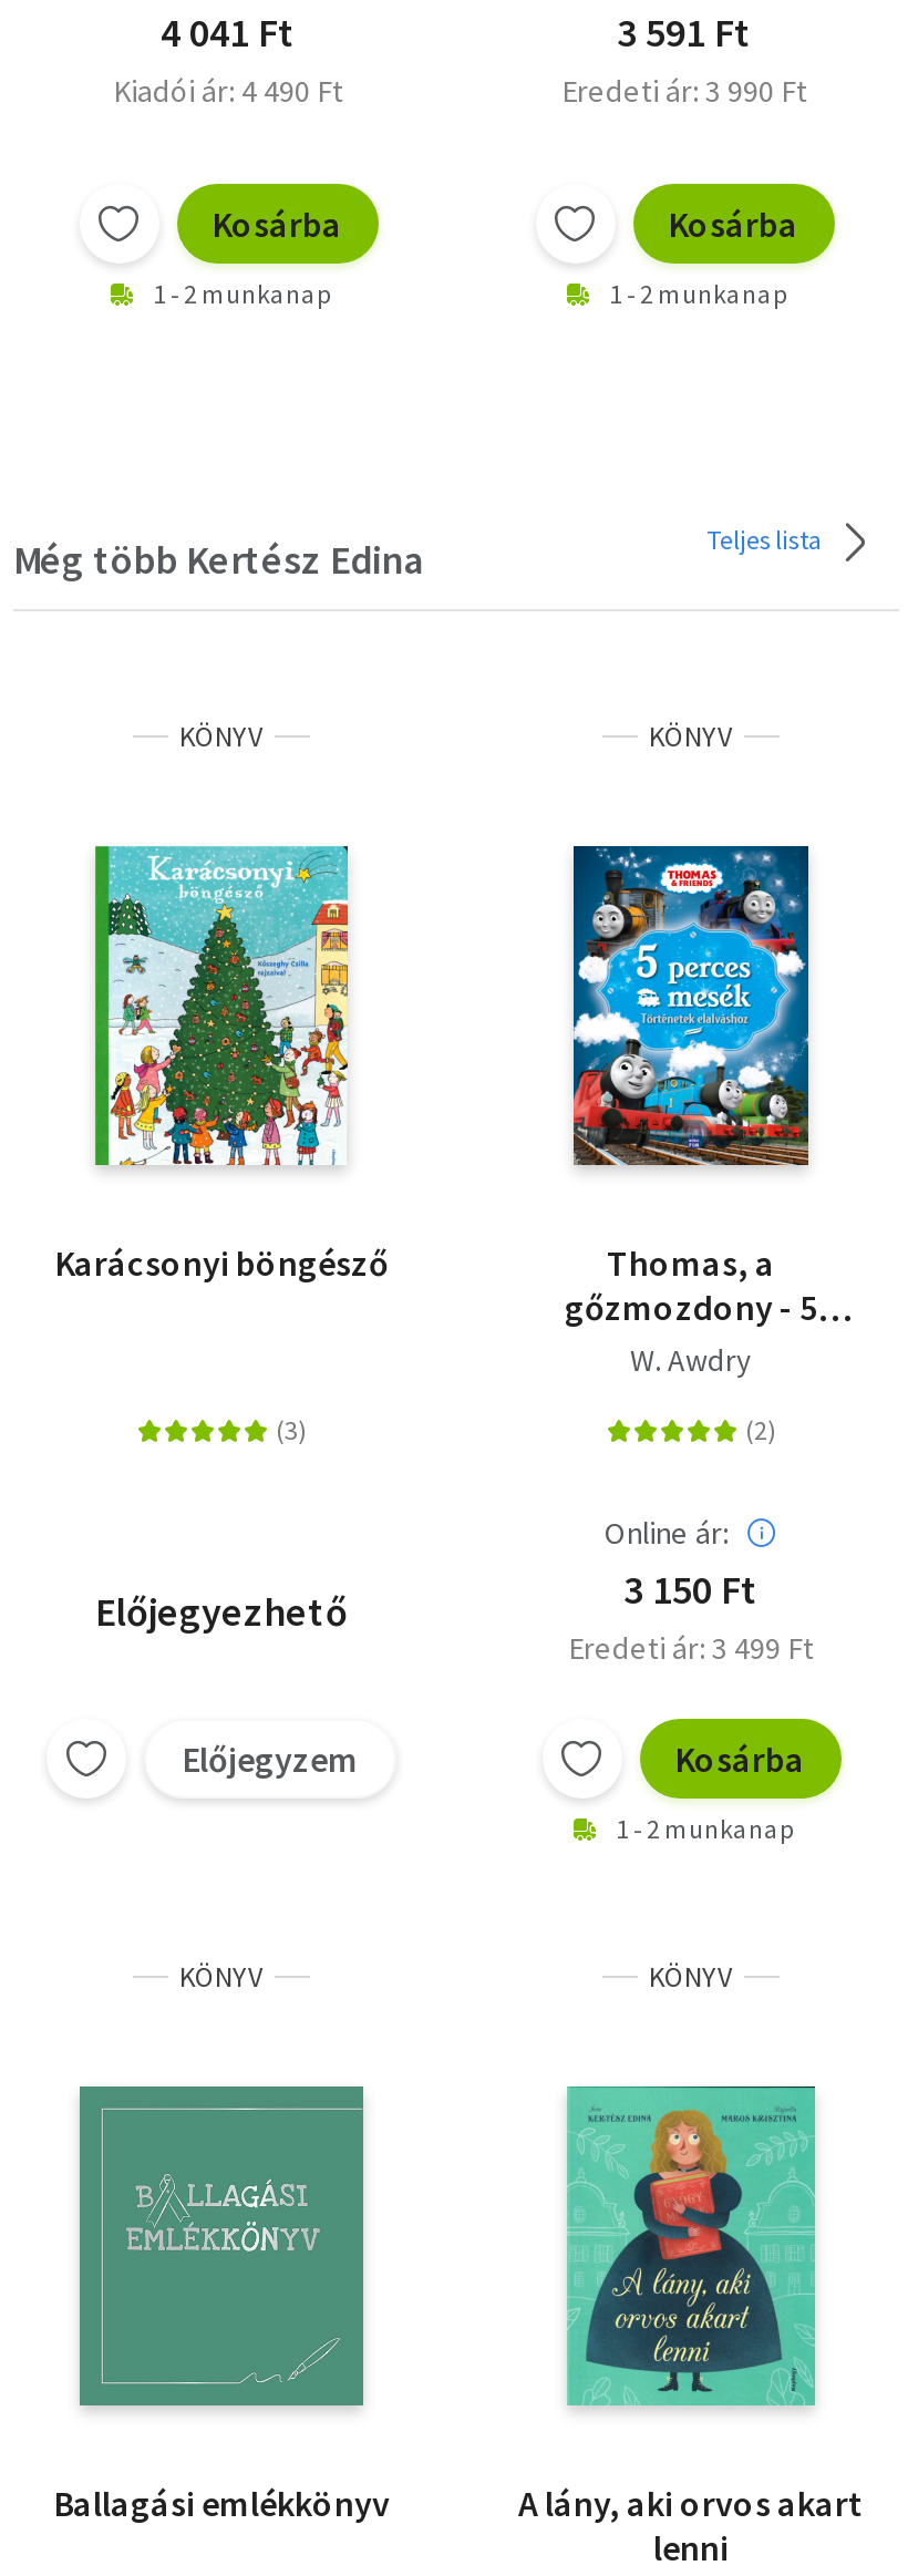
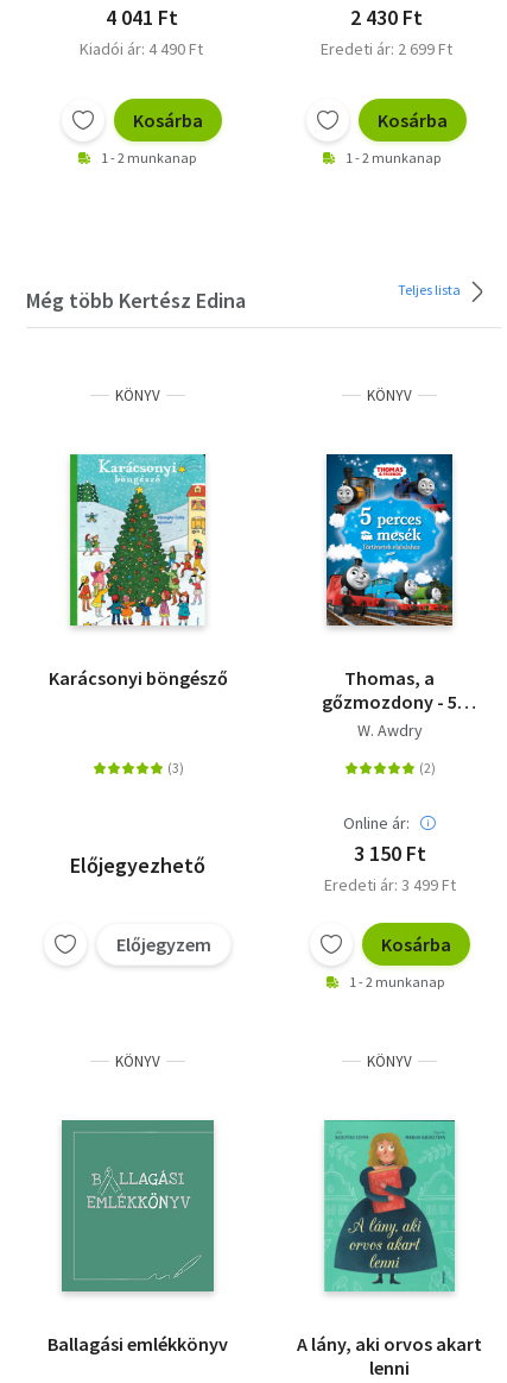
- 3 591 Ft
+ 2 430 Ft

- Eredeti ár: 3 990 Ft
+ Eredeti ár: 2 699 Ft
